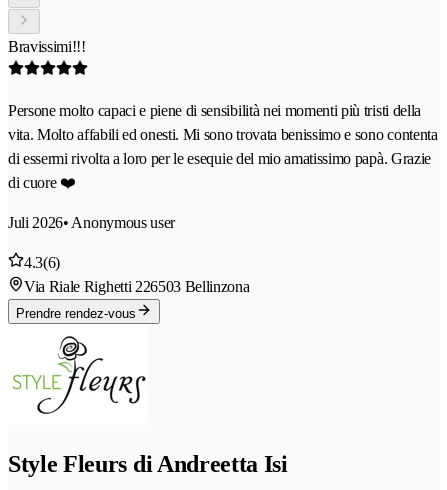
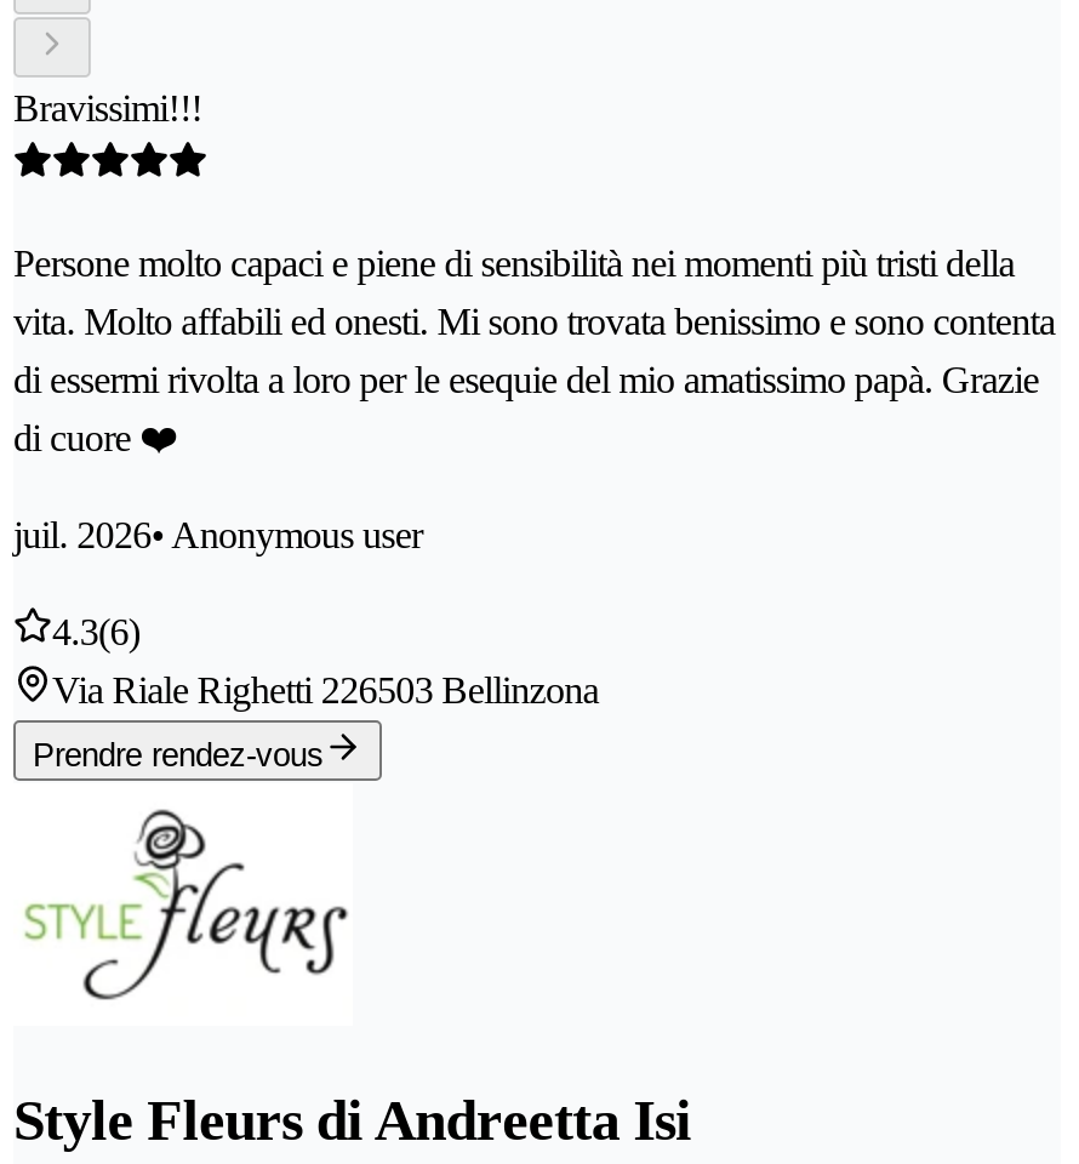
- Juli 2026• Anonymous user
+ juil. 2026• Anonymous user
